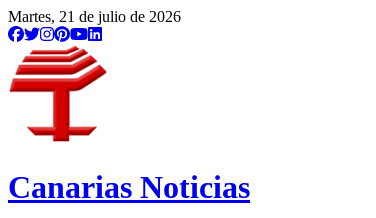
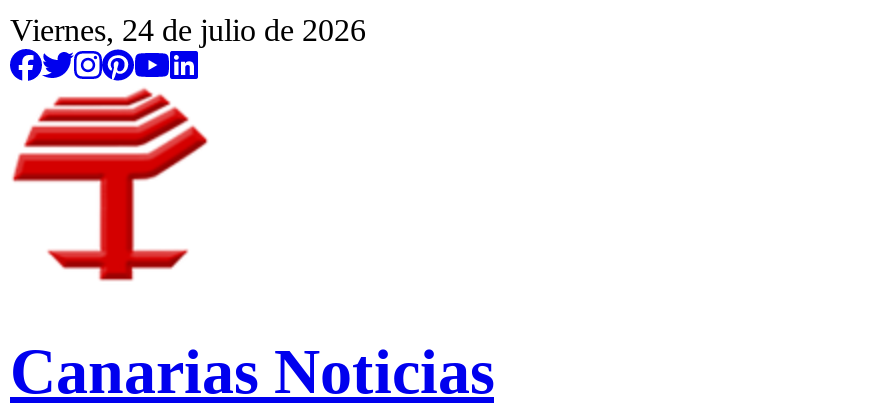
- Martes, 21 de julio de 2026
+ Viernes, 24 de julio de 2026
